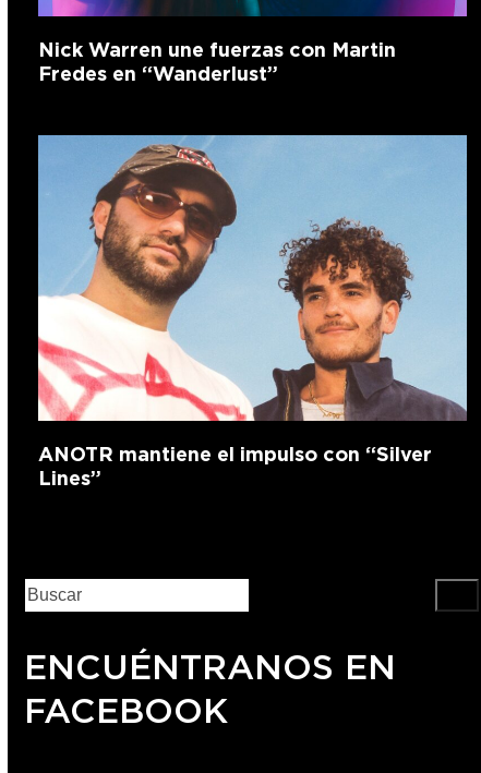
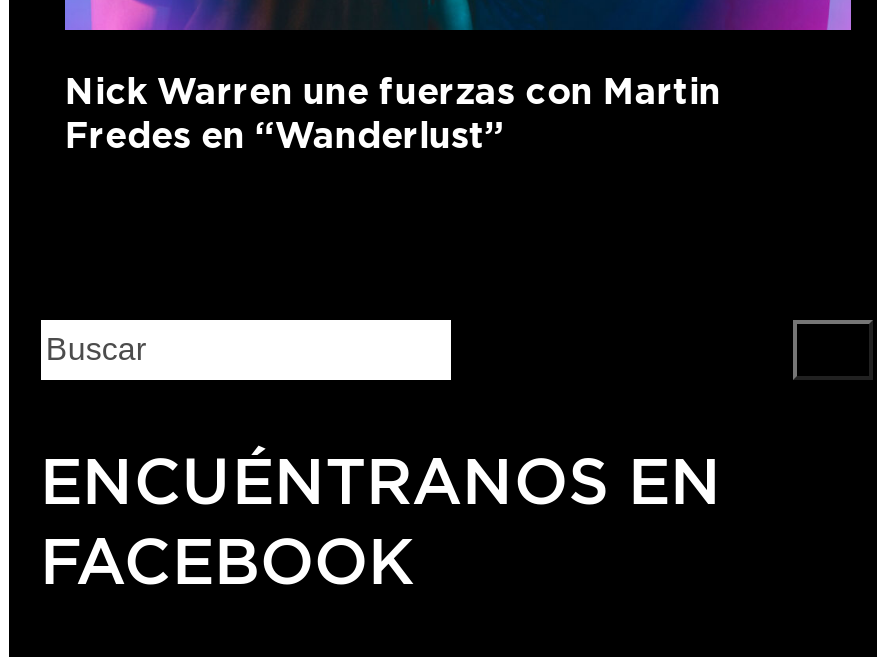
- [image]
- ANOTR mantiene el impulso con “Silver
- Lines”
